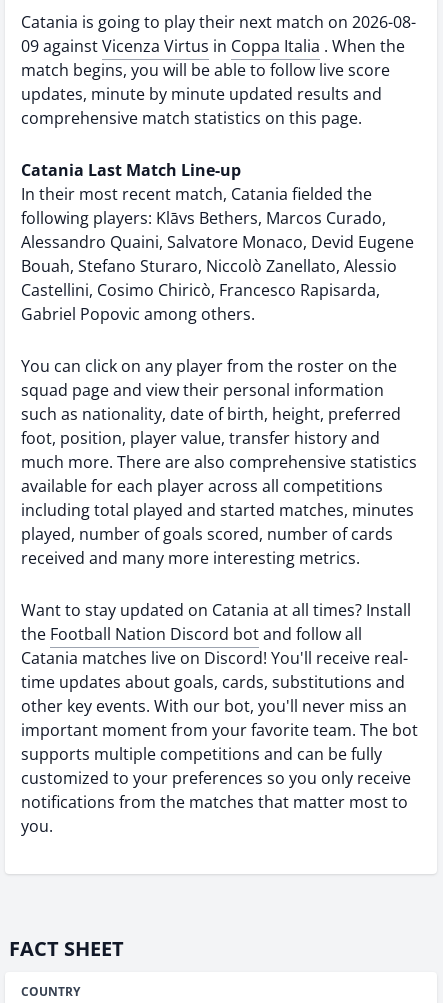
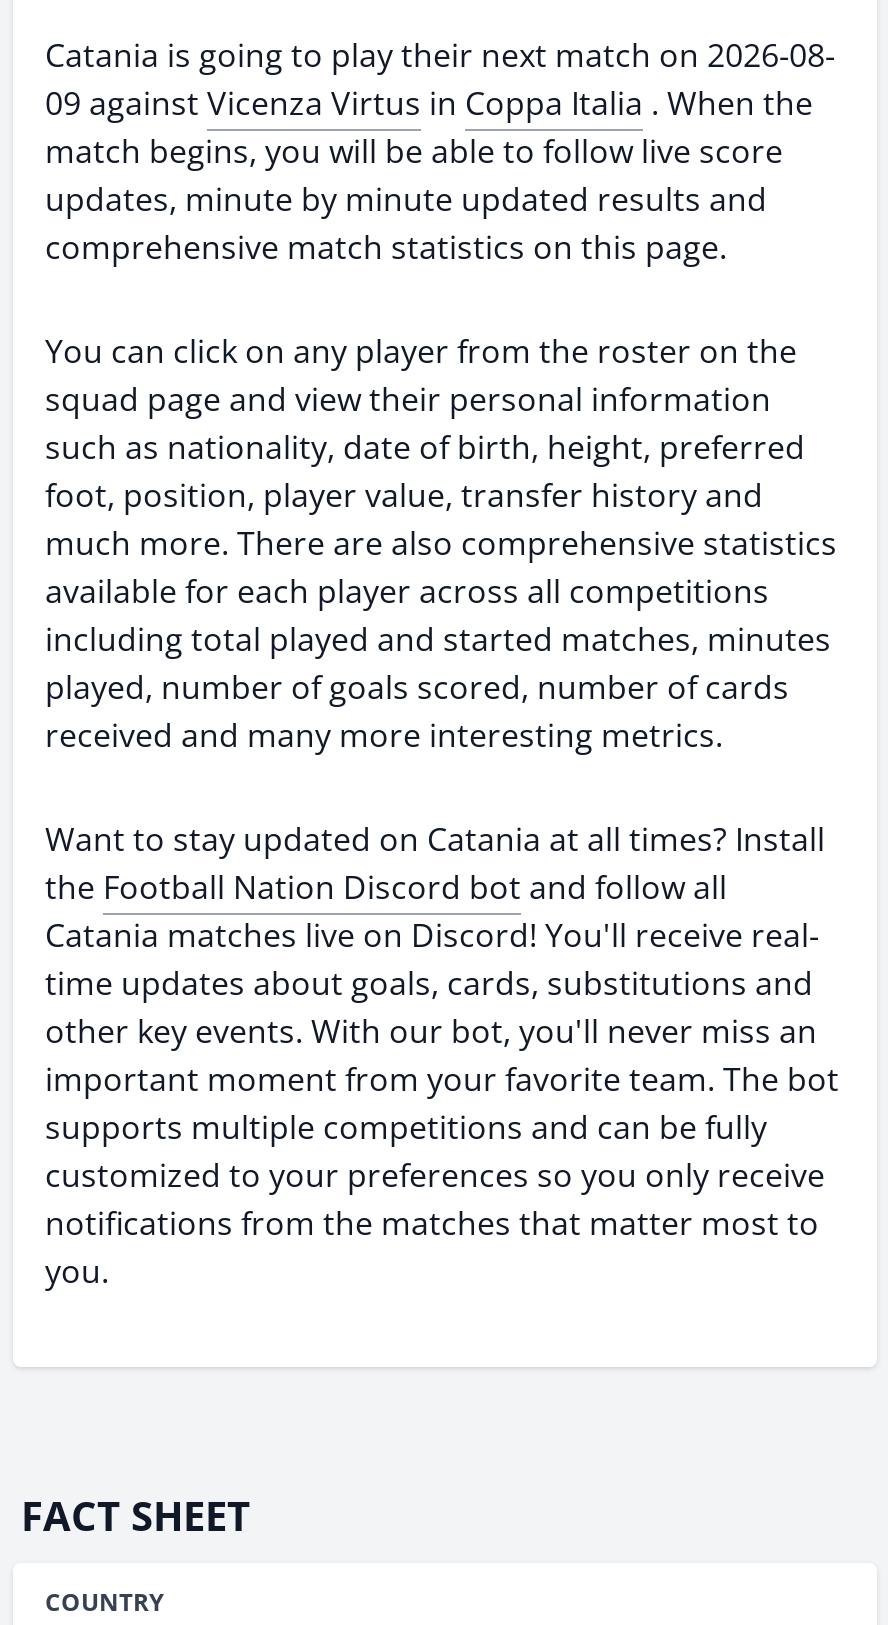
- Catania Last Match Line-up
- In their most recent match, Catania fielded the
- following players: Klāvs Bethers, Marcos Curado,
- Alessandro Quaini, Salvatore Monaco, Devid Eugene
- Bouah, Stefano Sturaro, Niccolò Zanellato, Alessio
- Castellini, Cosimo Chiricò, Francesco Rapisarda,
- Gabriel Popovic among others.
